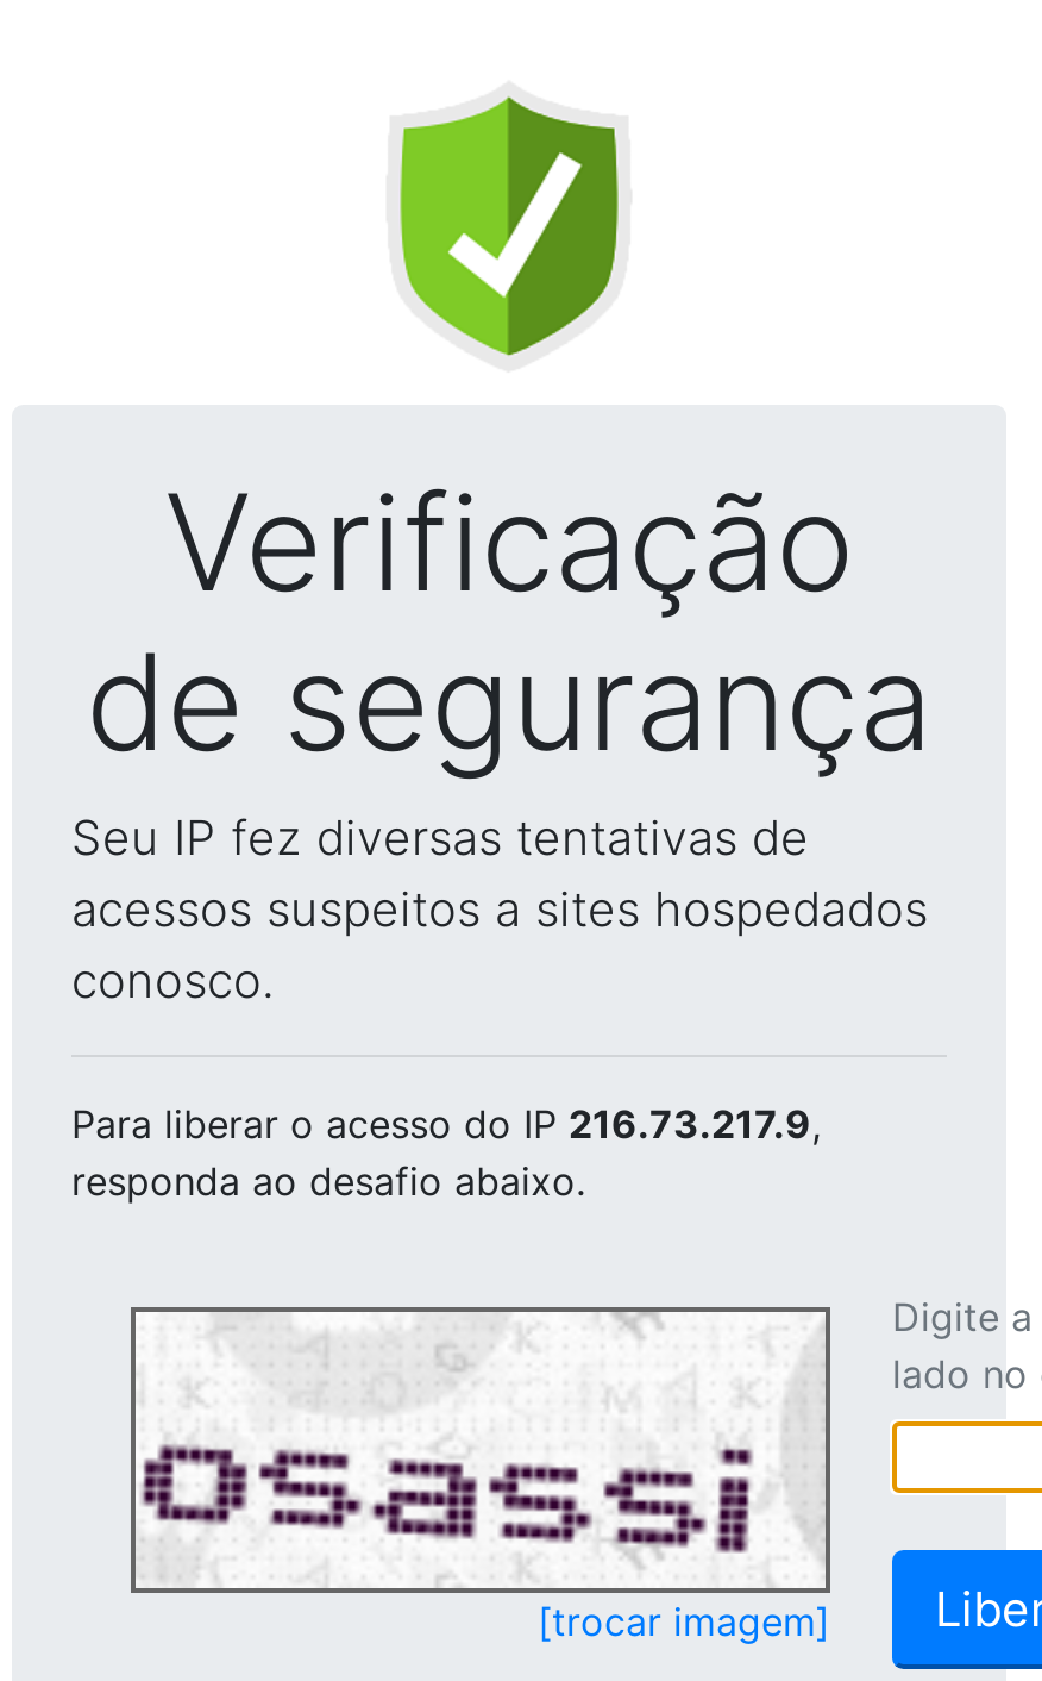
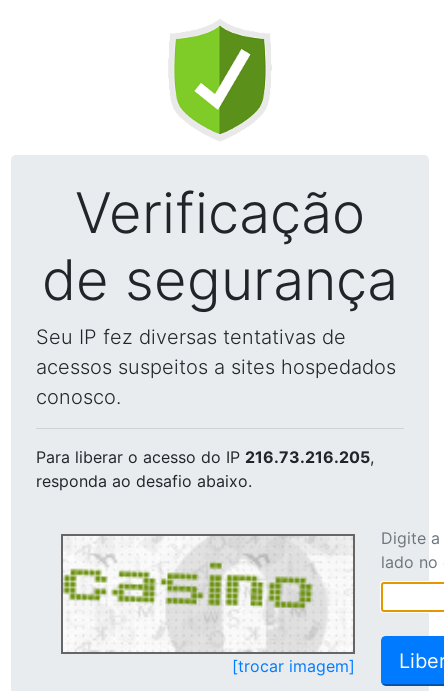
- Para liberar o acesso do IP 216.73.217.9,
+ Para liberar o acesso do IP 216.73.216.205,

- [image]
+ [image]
